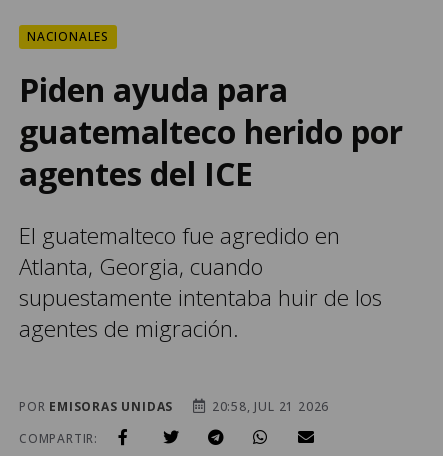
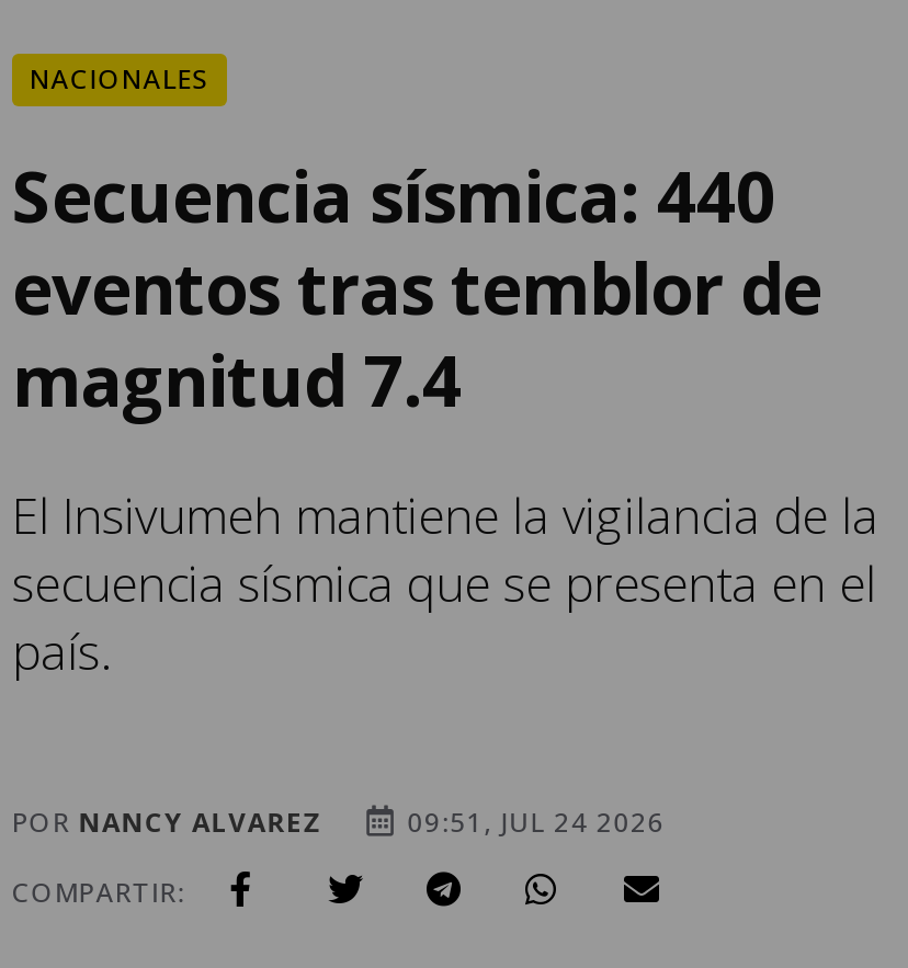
- Piden ayuda para
- guatemalteco herido por
- agentes del ICE
+ Secuencia sísmica: 440
+ eventos tras temblor de
+ magnitud 7.4

- El guatemalteco fue agredido en
- Atlanta, Georgia, cuando
- supuestamente intentaba huir de los
- agentes de migración.
+ El Insivumeh mantiene la vigilancia de la
+ secuencia sísmica que se presenta en el
+ país.

- POR EMISORAS UNIDAS
- 20:58, JUL 21 2026
+ POR NANCY ALVAREZ
+ 09:51, JUL 24 2026
